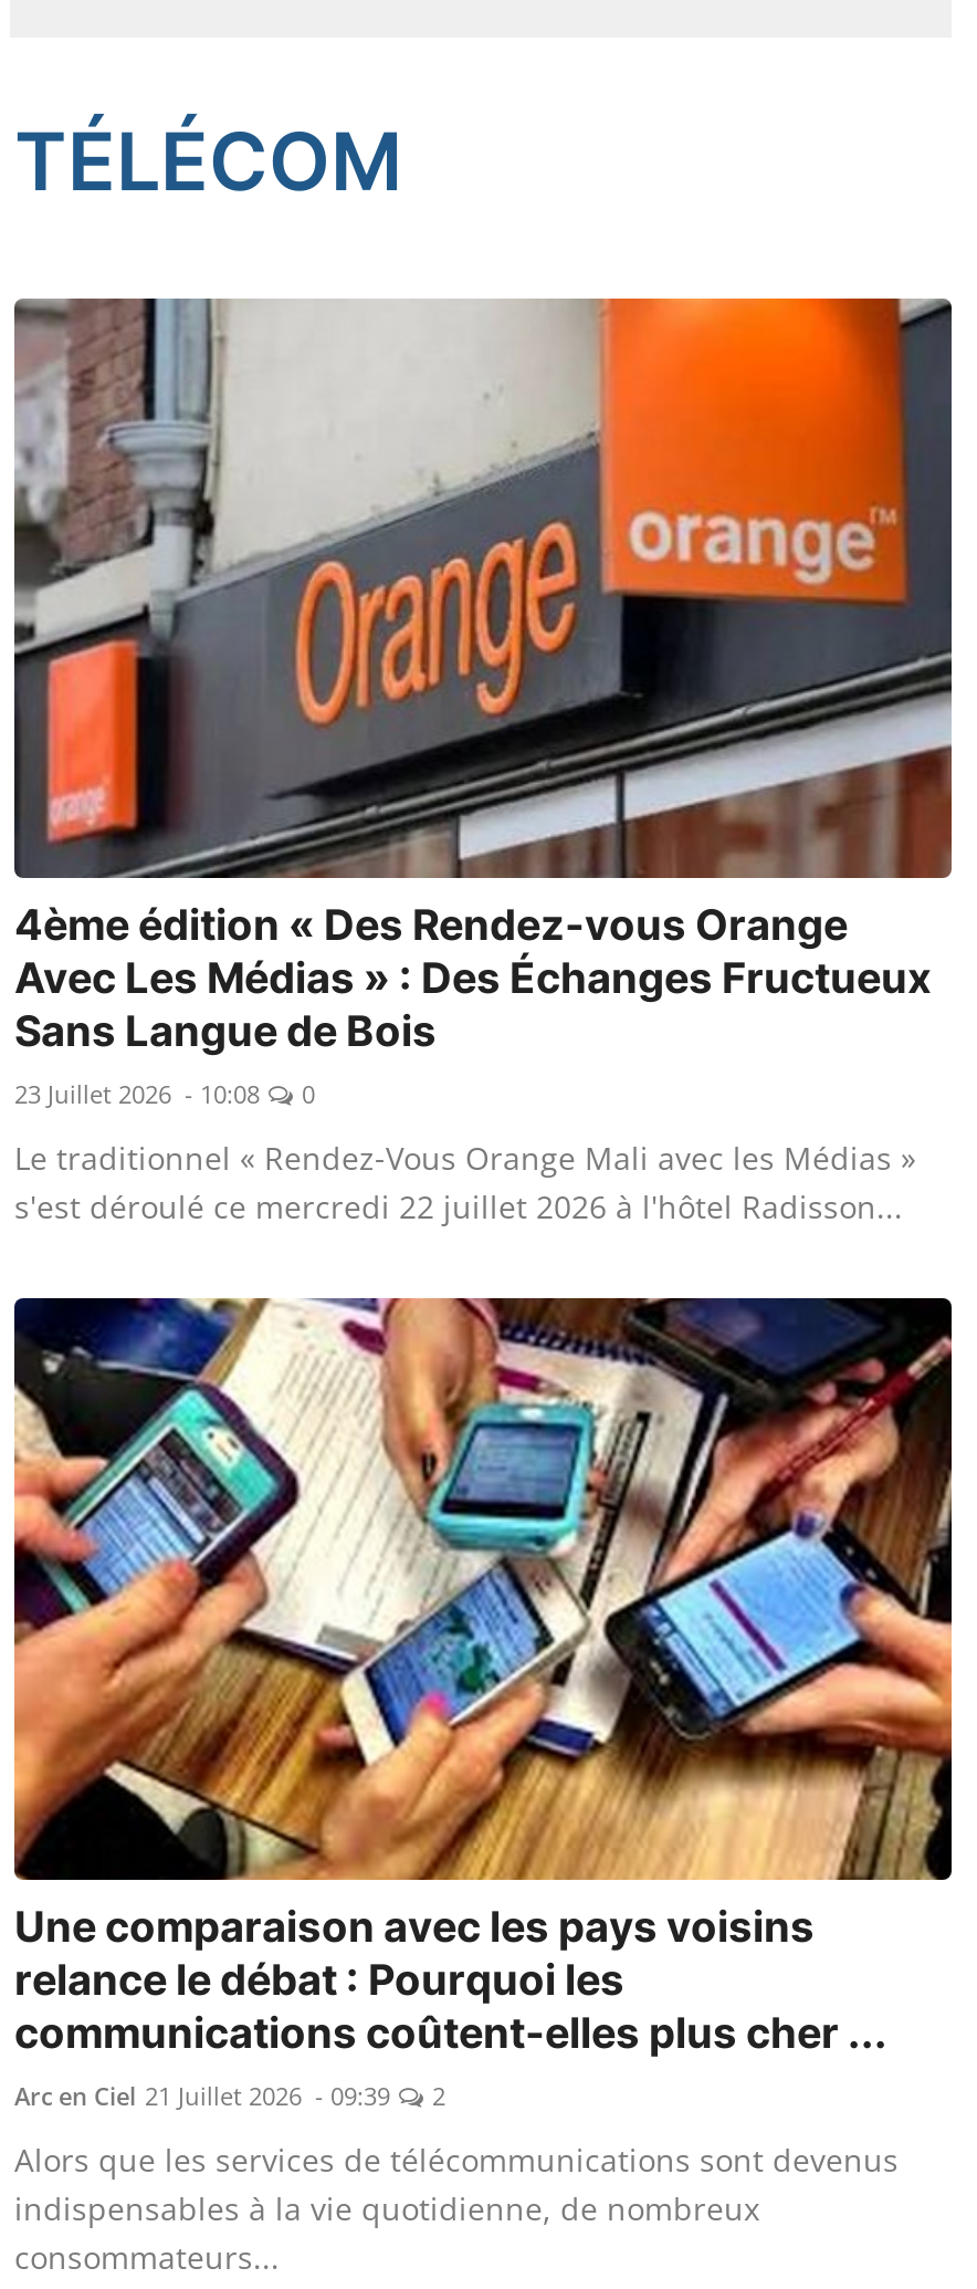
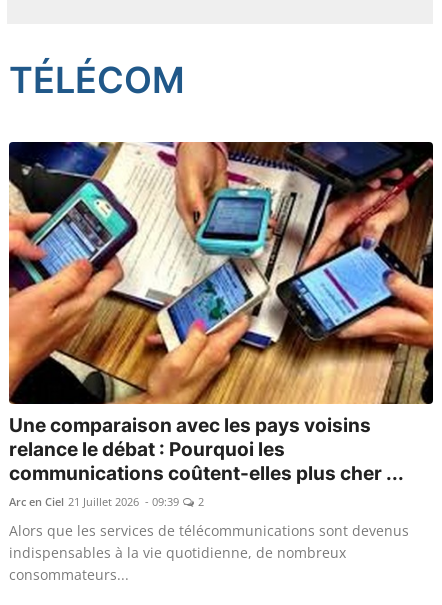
- [image]
- 4ème édition « Des Rendez-vous Orange
- Avec Les Médias » : Des Échanges Fructueux
- Sans Langue de Bois
- 23 Juillet 2026 - 10:08
- 0
- Le traditionnel « Rendez-Vous Orange Mali avec les Médias »
- s'est déroulé ce mercredi 22 juillet 2026 à l'hôtel Radisson...
